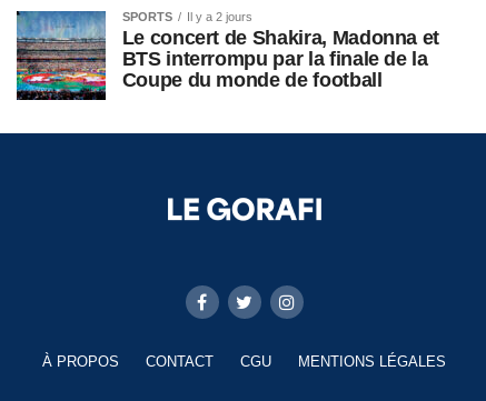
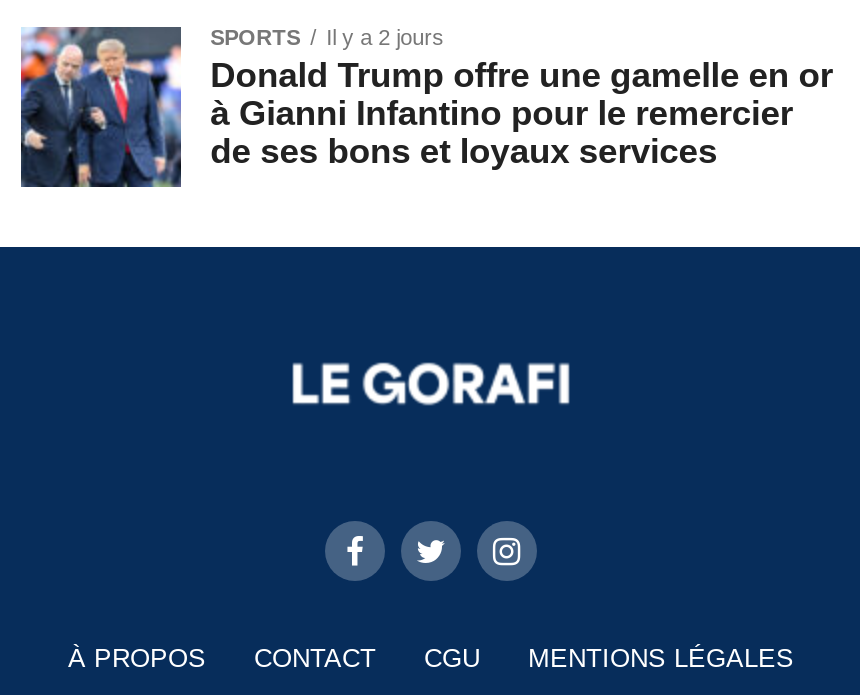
- [image]
- Le concert de Shakira, Madonna et
- BTS interrompu par la finale de la
- Coupe du monde de football
+ [image]
+ Donald Trump offre une gamelle en or
+ à Gianni Infantino pour le remercier
+ de ses bons et loyaux services
